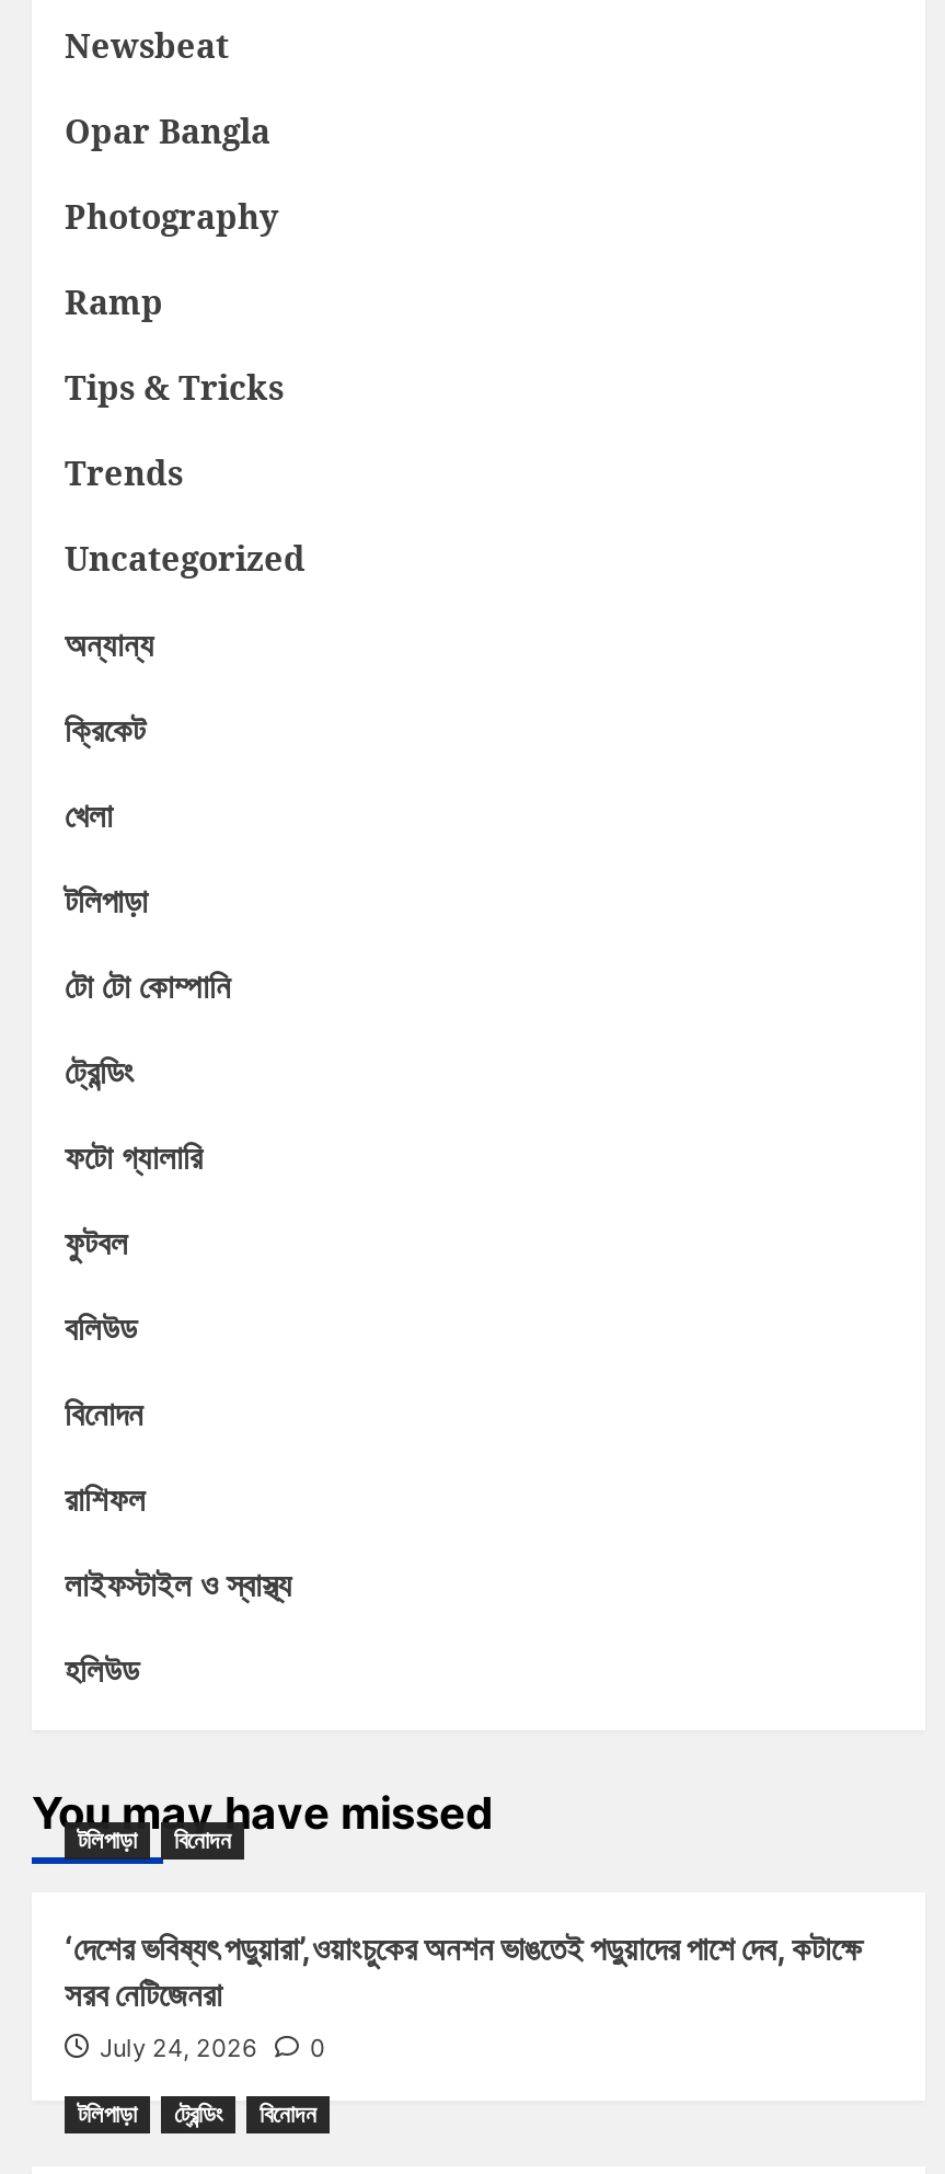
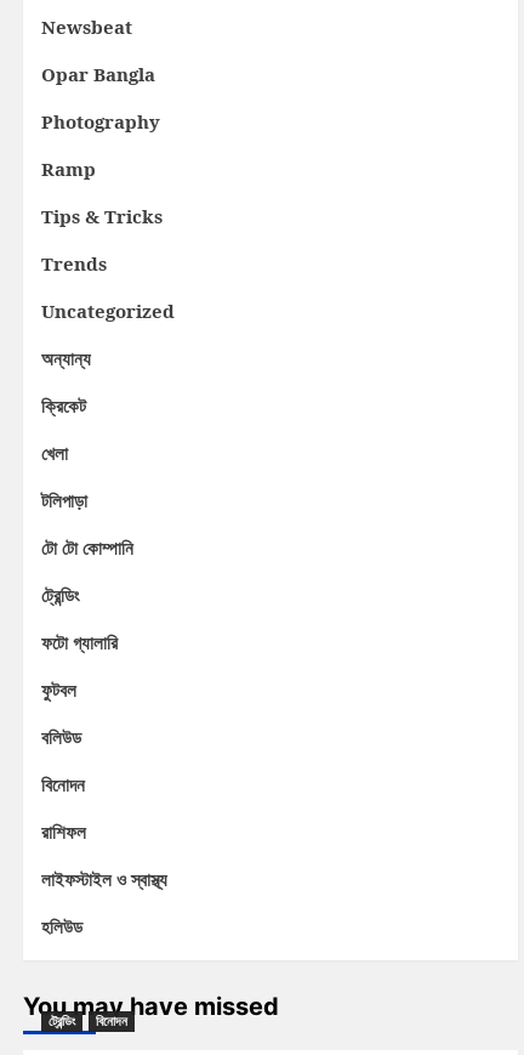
- টলিপাড়া
- বিনোদন
- ‘দেশের ভবিষ্যৎ পড়ুয়ারা’,ওয়াংচুকের অনশন ভাঙতেই পড়ুয়াদের পাশে দেব, কটাক্ষে
- সরব নেটিজেনরা
- July 24, 2026
- 0
- টলিপাড়া
